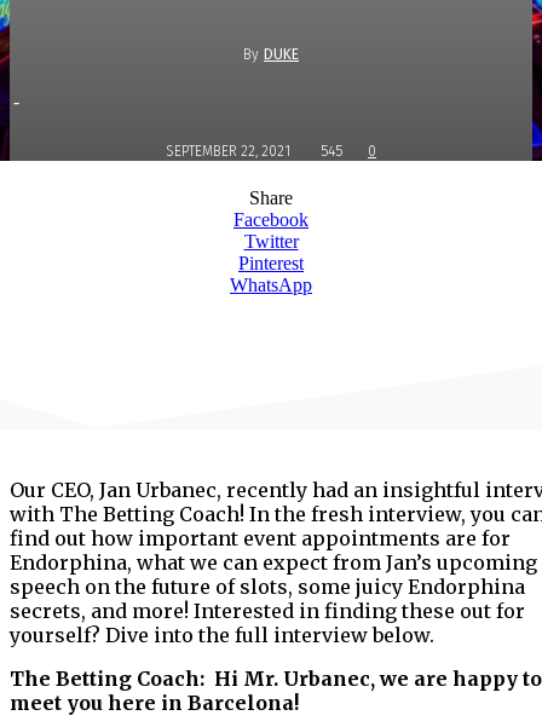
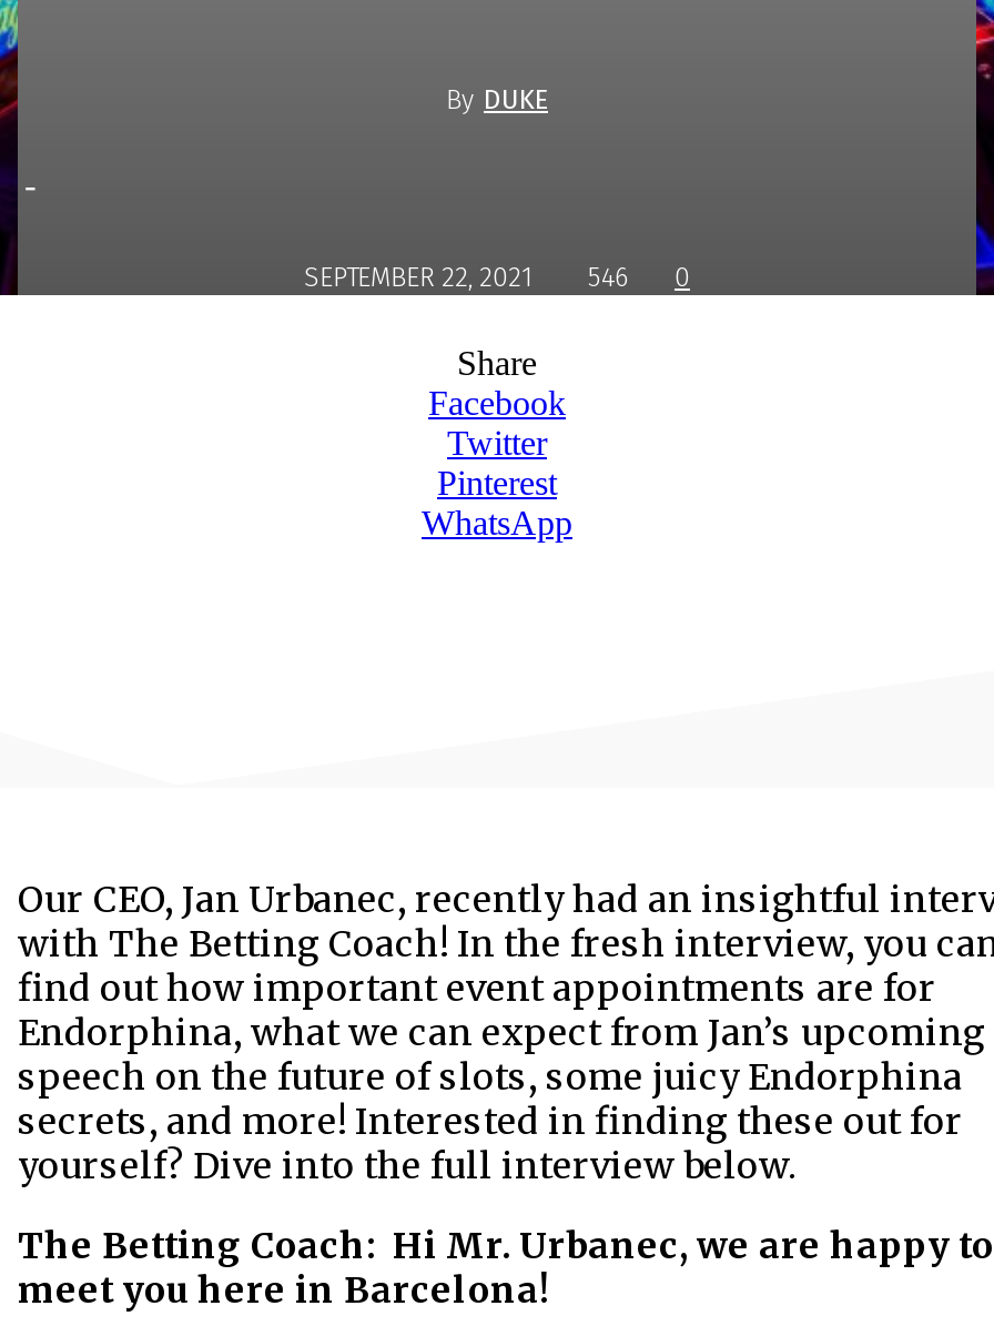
- 545
+ 546
